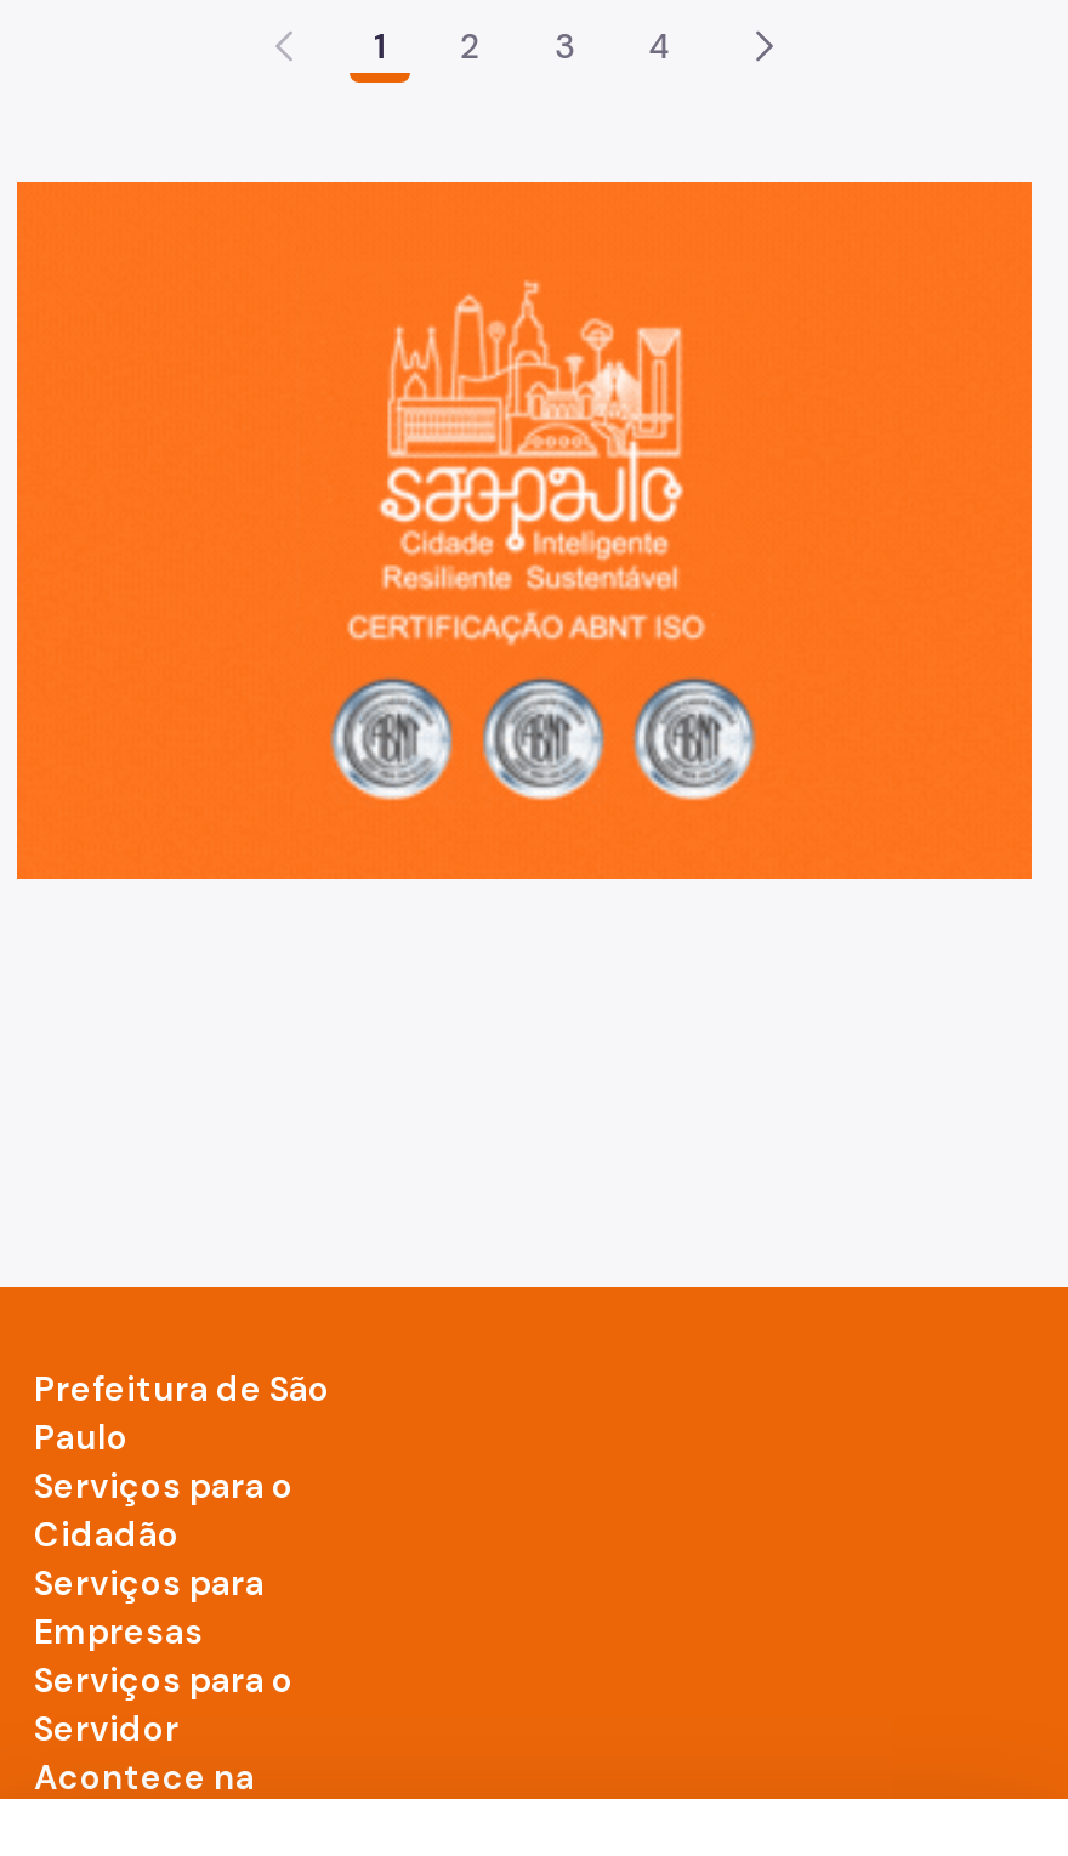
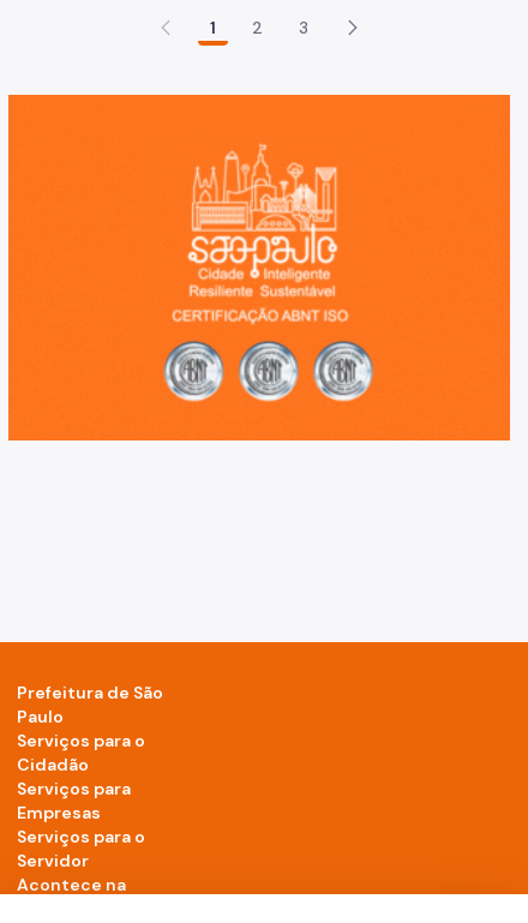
- 4
